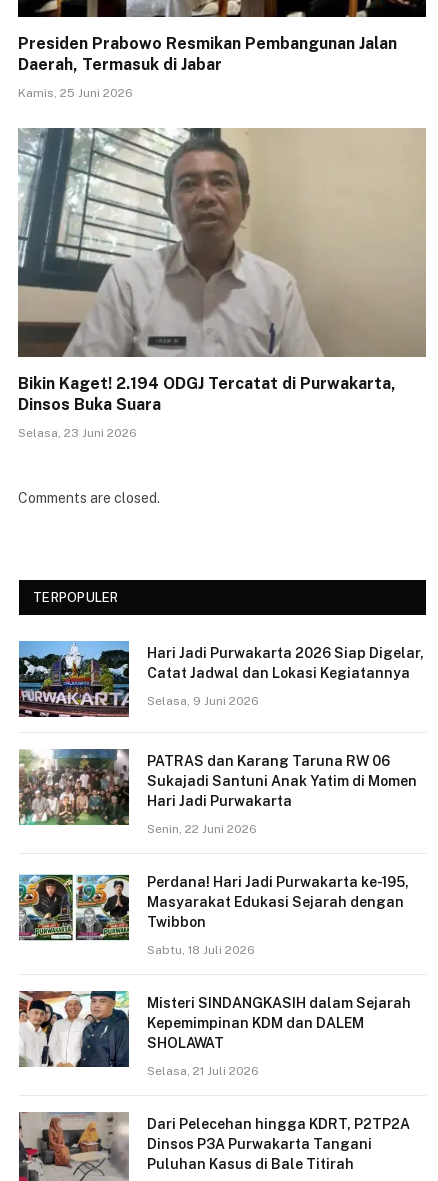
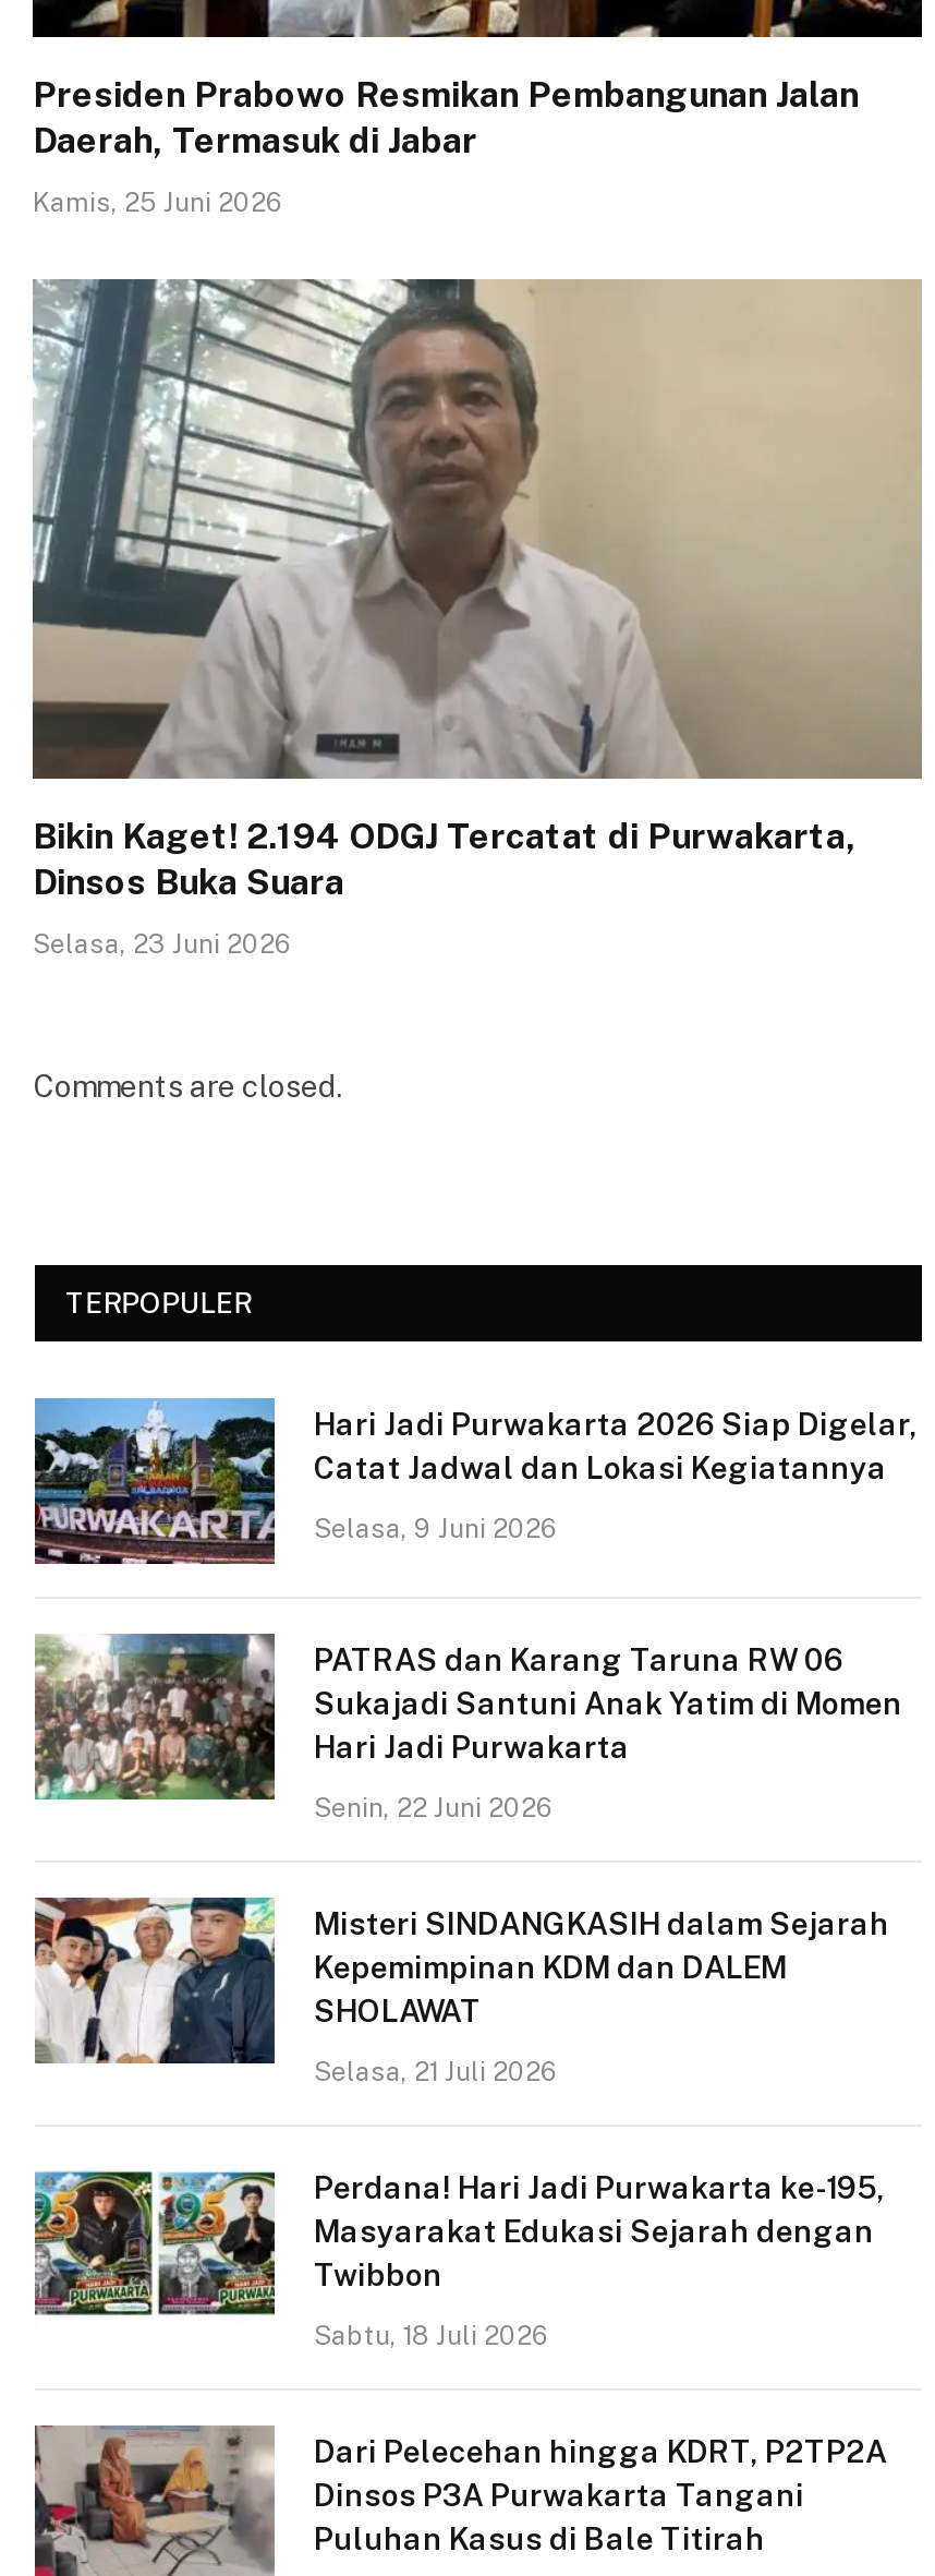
moved down: [image] | Perdana! Hari Jadi Purwakarta ke-195, | Masyarakat Edukasi Sejarah dengan | Twibbon | Sabtu, 18 Juli 2026

moved up: [image] | Misteri SINDANGKASIH dalam Sejarah | Kepemimpinan KDM dan DALEM | SHOLAWAT | Selasa, 21 Juli 2026
